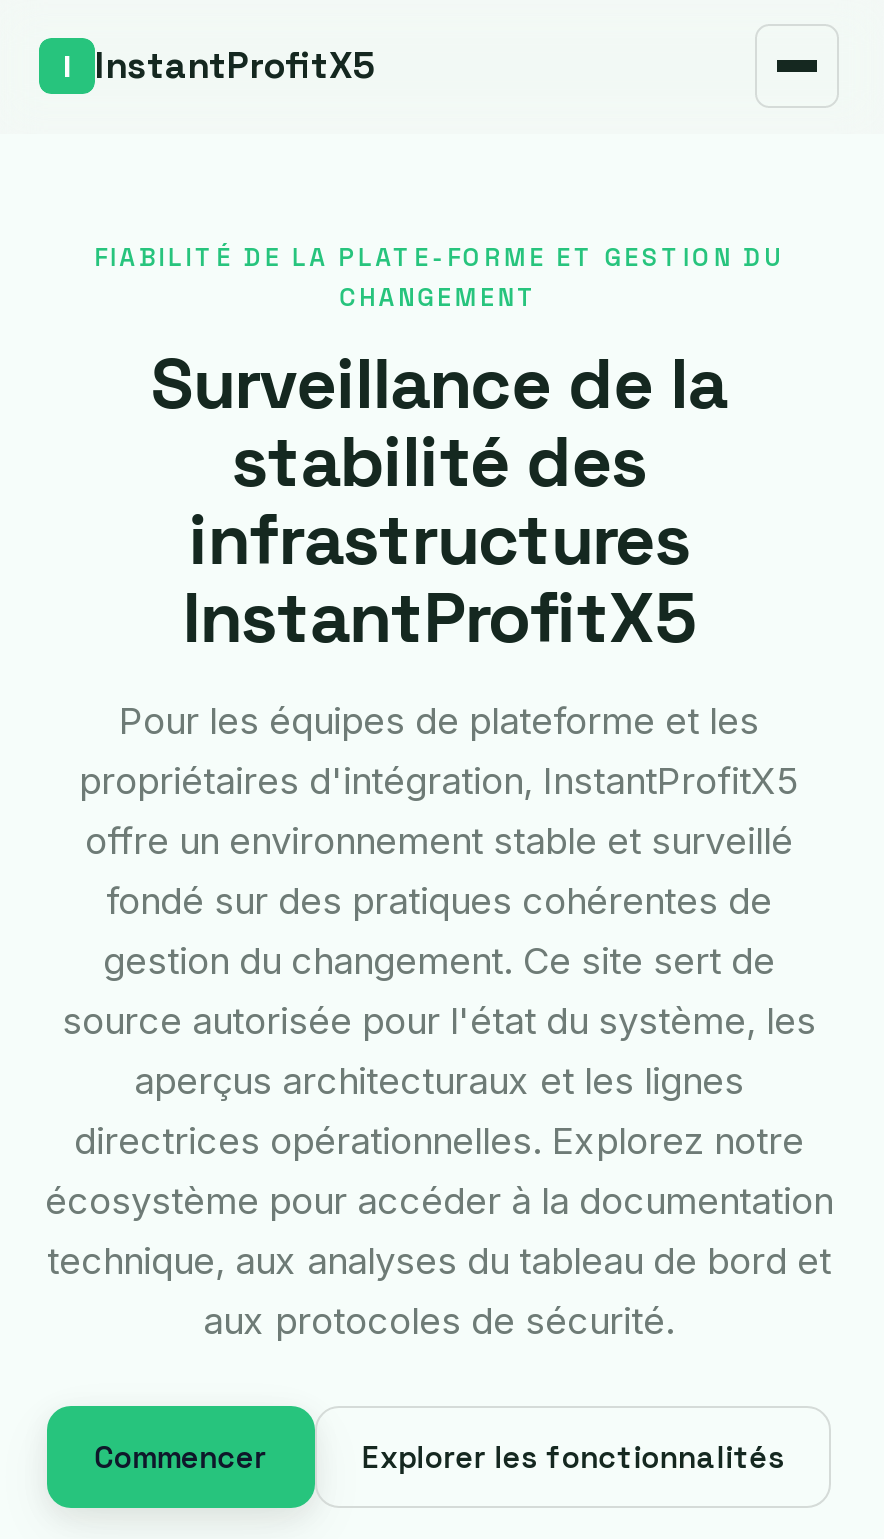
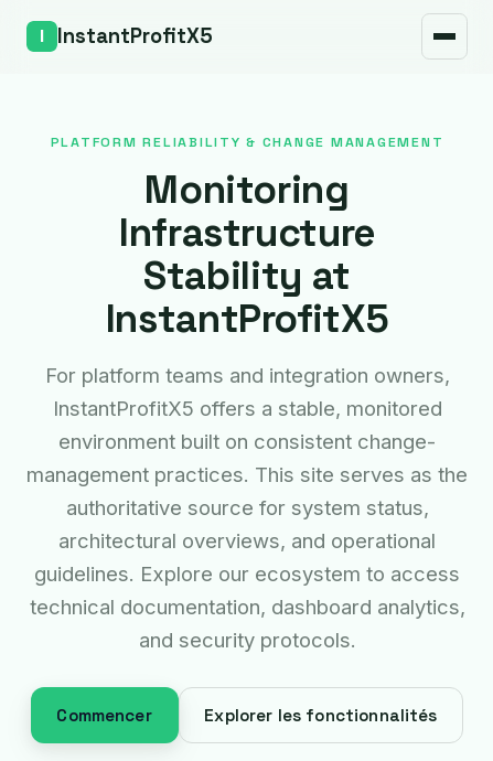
- FIABILITÉ DE LA PLATE-FORME ET GESTION DU
- CHANGEMENT
- Surveillance de la
- stabilité des
- infrastructures
+ PLATFORM RELIABILITY & CHANGE MANAGEMENT
+ Monitoring
+ Infrastructure
+ Stability at

- Pour les équipes de plateforme et les
- propriétaires d'intégration, InstantProfitX5
- offre un environnement stable et surveillé
- fondé sur des pratiques cohérentes de
- gestion du changement. Ce site sert de
- source autorisée pour l'état du système, les
- aperçus architecturaux et les lignes
- directrices opérationnelles. Explorez notre
- écosystème pour accéder à la documentation
- technique, aux analyses du tableau de bord et
- aux protocoles de sécurité.
+ For platform teams and integration owners,
+ InstantProfitX5 offers a stable, monitored
+ environment built on consistent change-
+ management practices. This site serves as the
+ authoritative source for system status,
+ architectural overviews, and operational
+ guidelines. Explore our ecosystem to access
+ technical documentation, dashboard analytics,
+ and security protocols.
